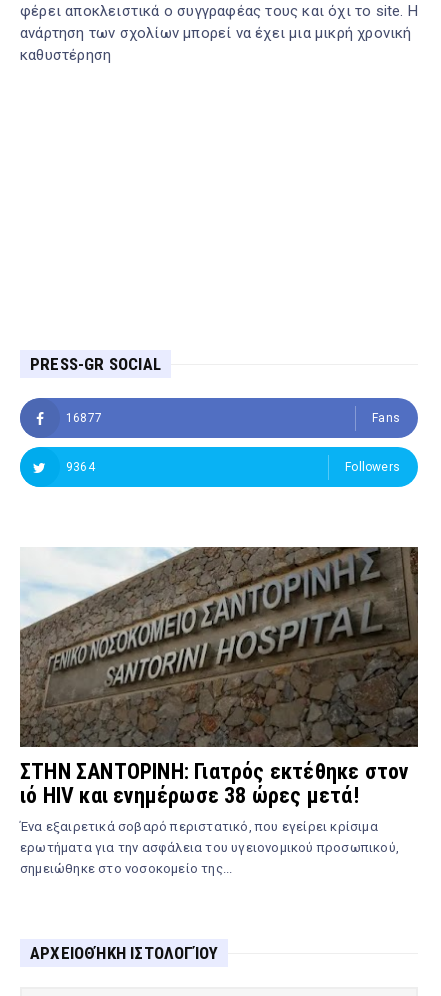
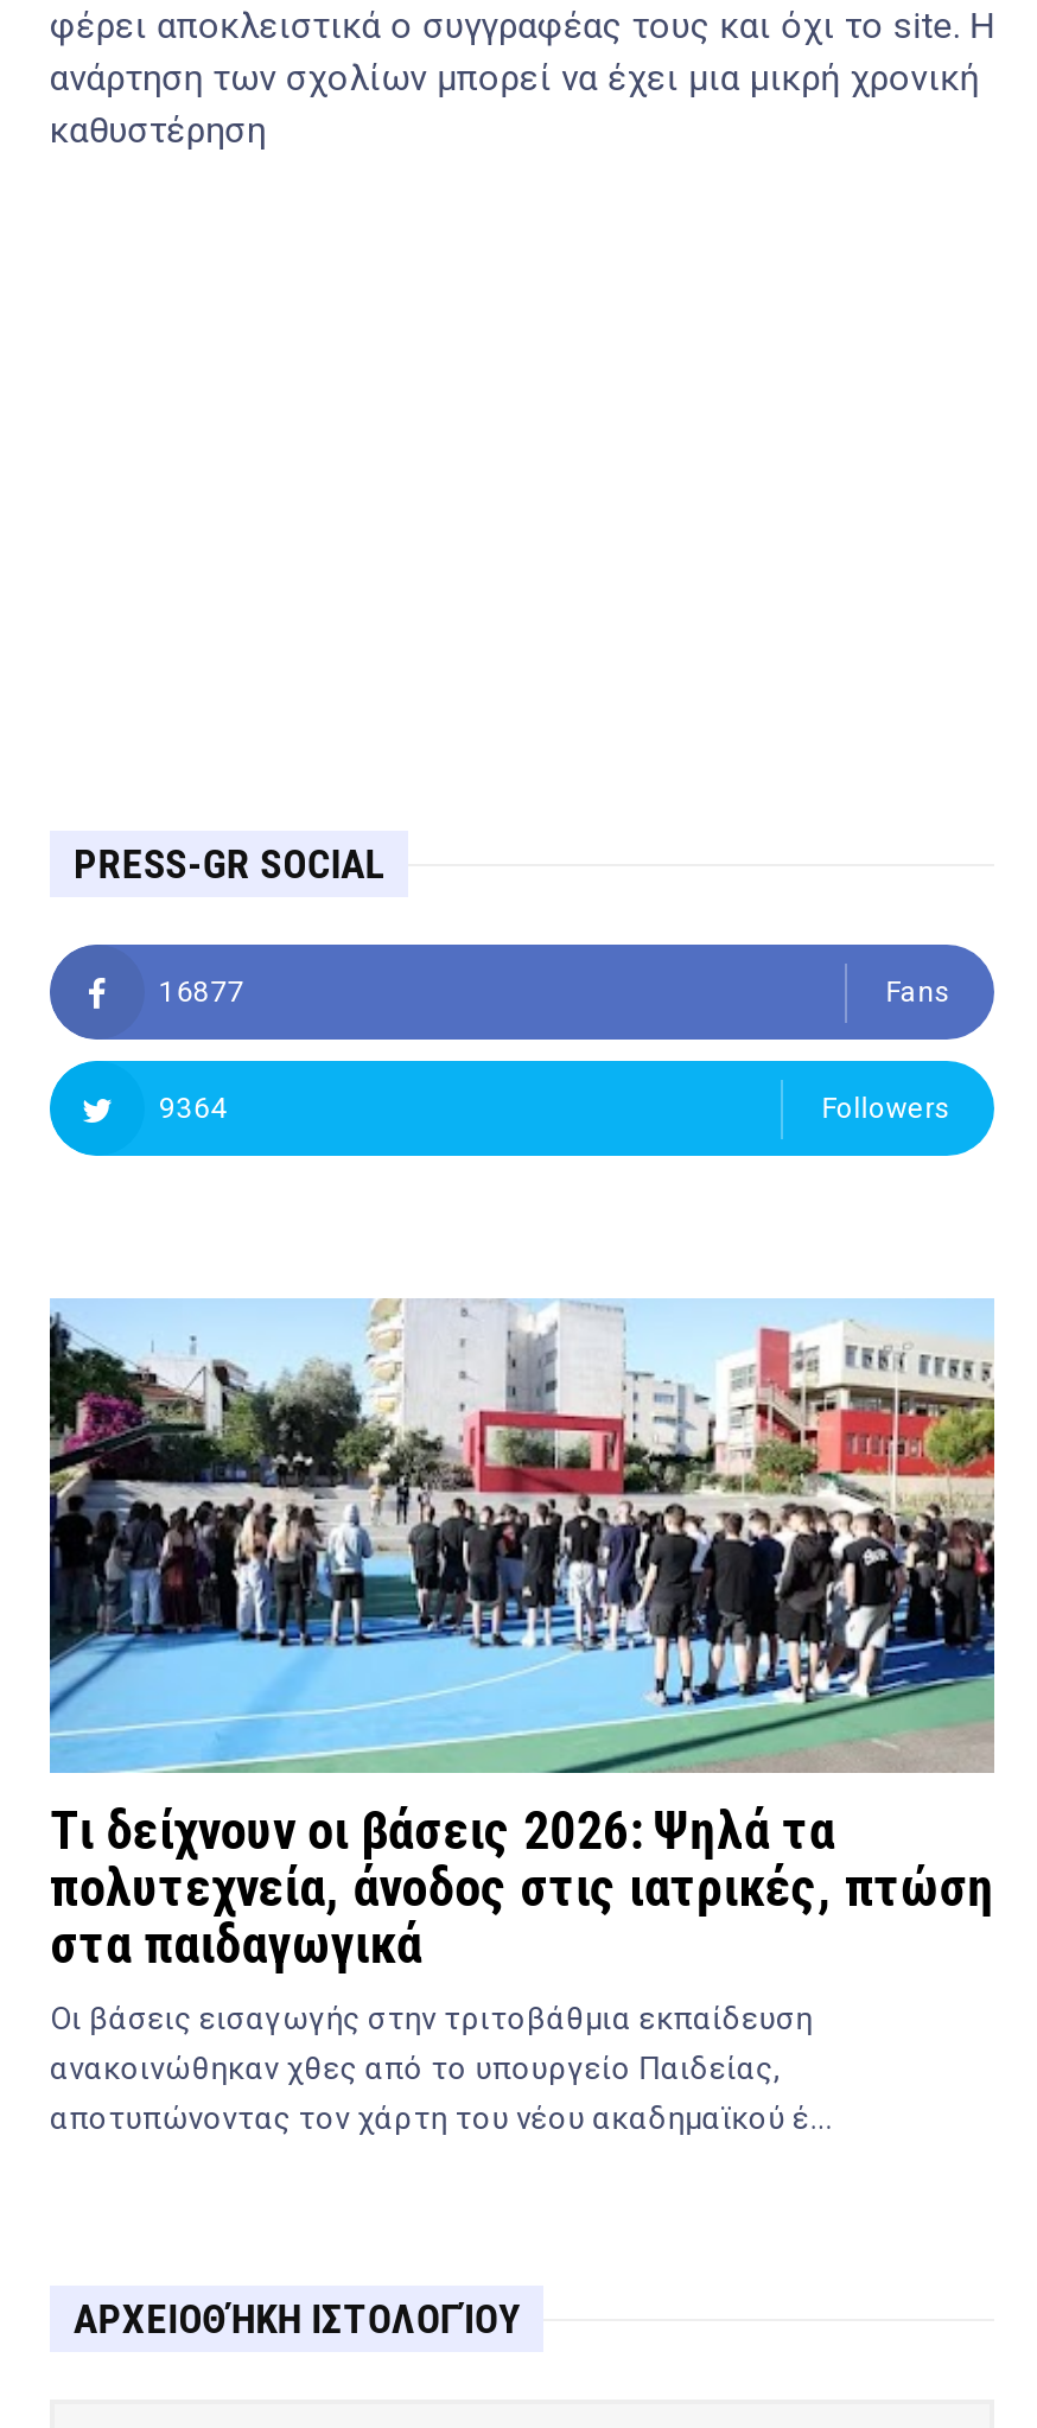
- [image]
- ΣΤΗΝ ΣΑΝΤΟΡΙΝΗ: Γιατρός εκτέθηκε στον
- ιό HIV και ενημέρωσε 38 ώρες μετά!
- Ένα εξαιρετικά σοβαρό περιστατικό, που εγείρει κρίσιμα
- ερωτήματα για την ασφάλεια του υγειονομικού προσωπικού,
- σημειώθηκε στο νοσοκομείο της...
+ [image]
+ Τι δείχνουν οι βάσεις 2026: Ψηλά τα
+ πολυτεχνεία, άνοδος στις ιατρικές, πτώση
+ στα παιδαγωγικά
+ Οι βάσεις εισαγωγής στην τριτοβάθμια εκπαίδευση
+ ανακοινώθηκαν χθες από το υπουργείο Παιδείας,
+ αποτυπώνοντας τον χάρτη του νέου ακαδημαϊκού έ...
